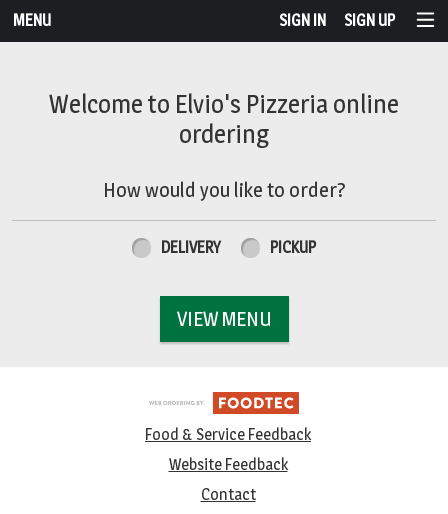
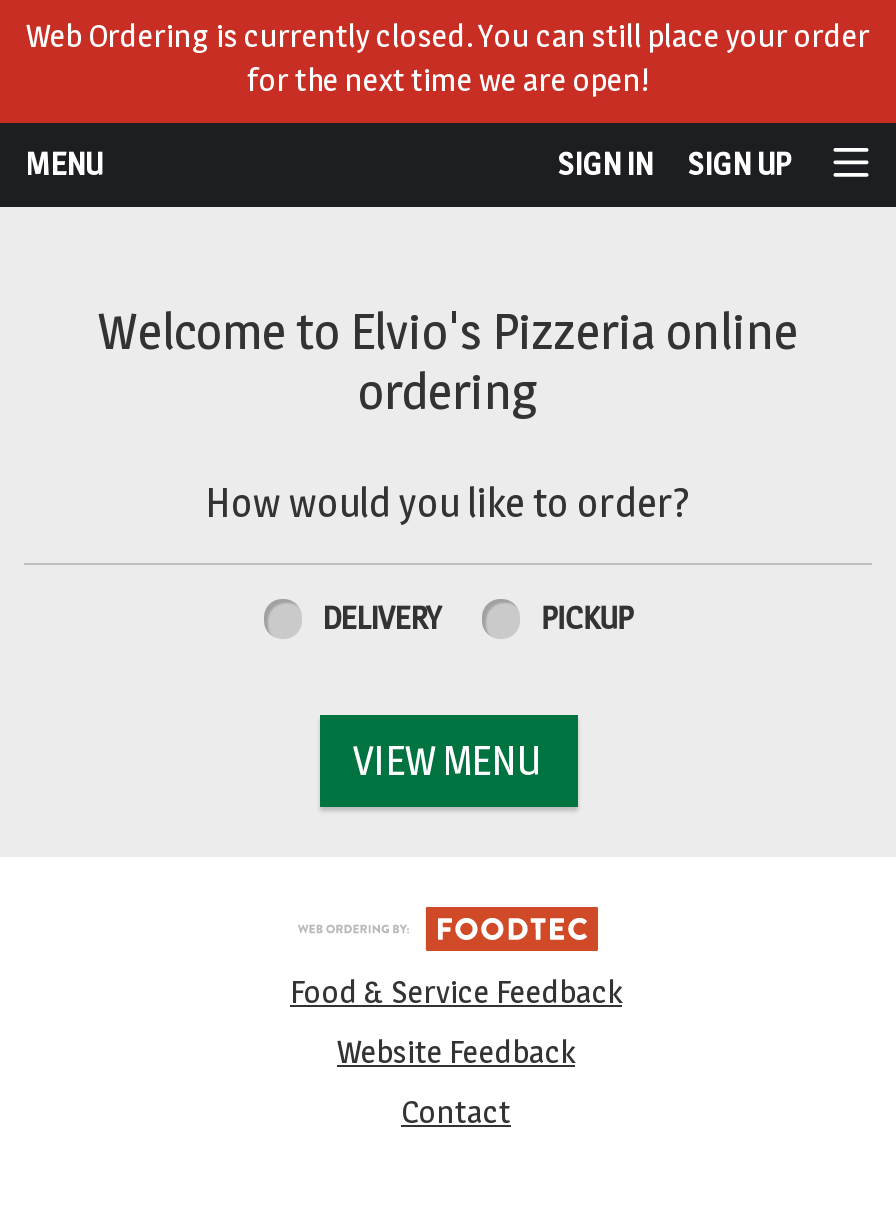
+ Web Ordering is currently closed. You can still place your order
+ for the next time we are open!
